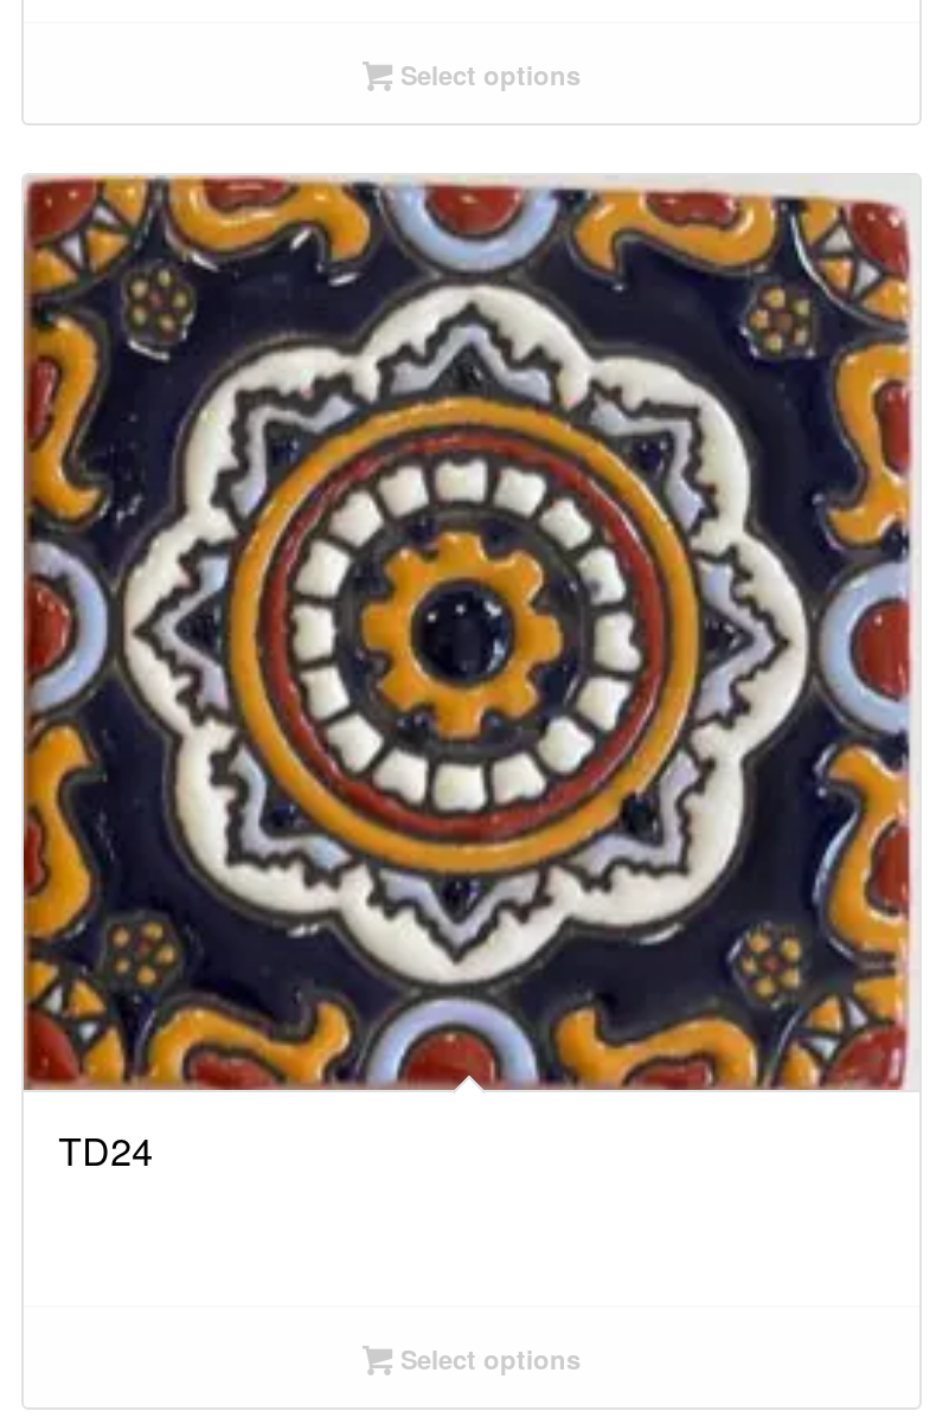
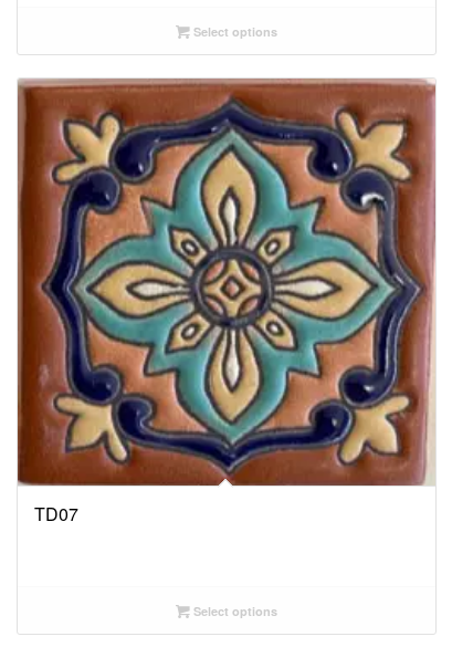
- [image]
- TD24
+ [image]
+ TD07
